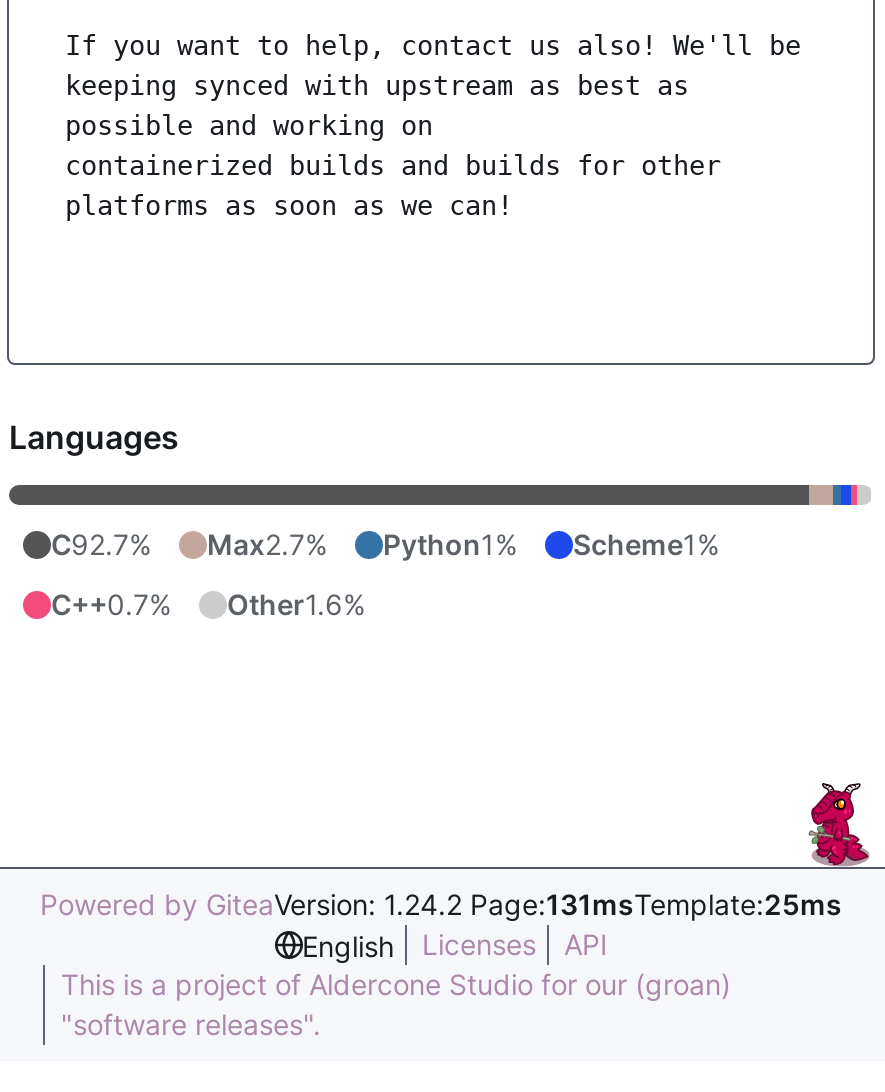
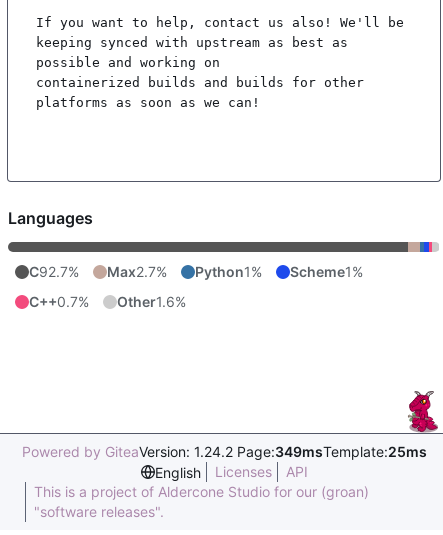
- Powered by GiteaVersion: 1.24.2 Page:131msTemplate:25ms
+ Powered by GiteaVersion: 1.24.2 Page:349msTemplate:25ms
